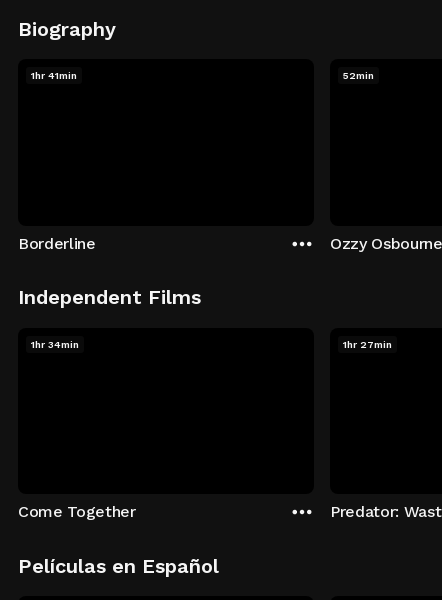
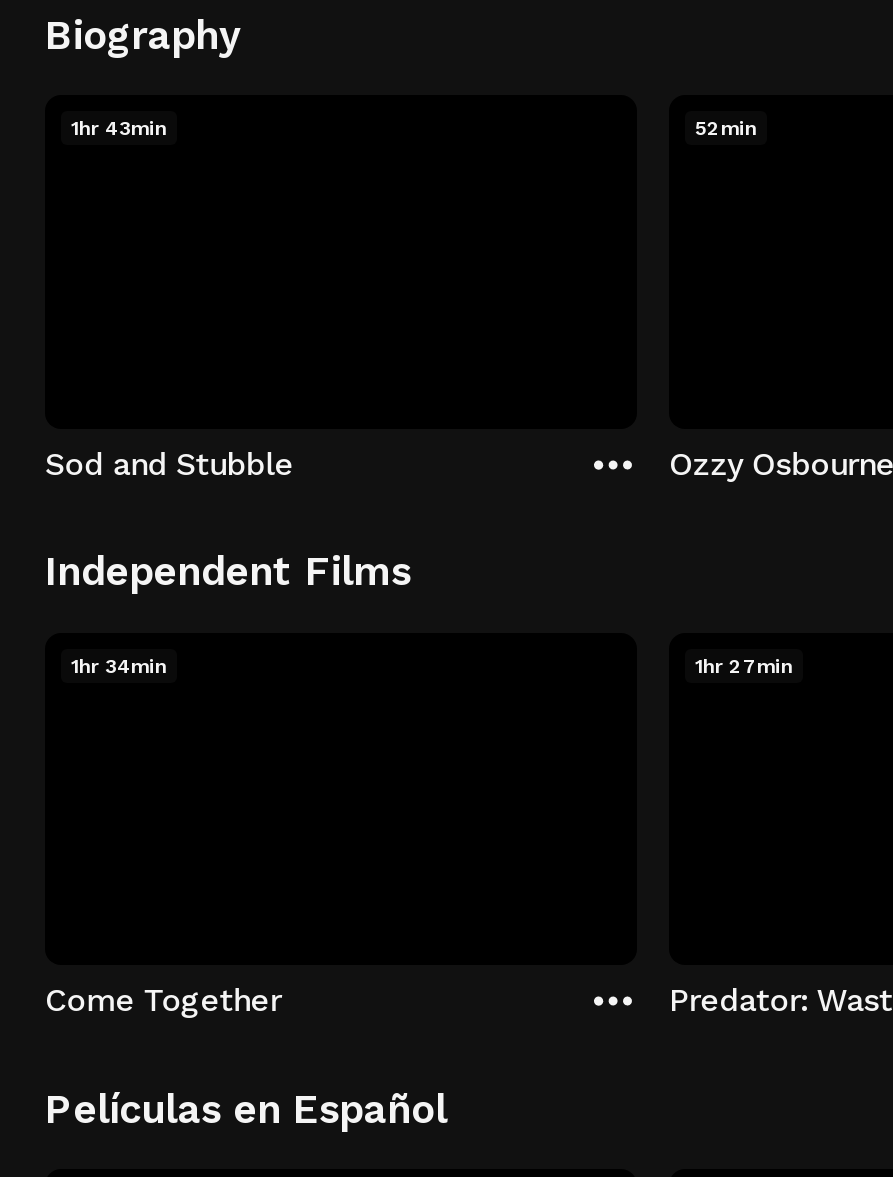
- 1hr 41min
+ 1hr 43min

- Borderline
+ Sod and Stubble
